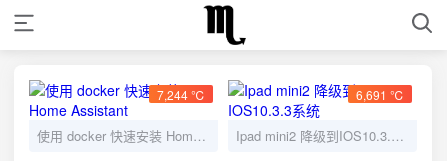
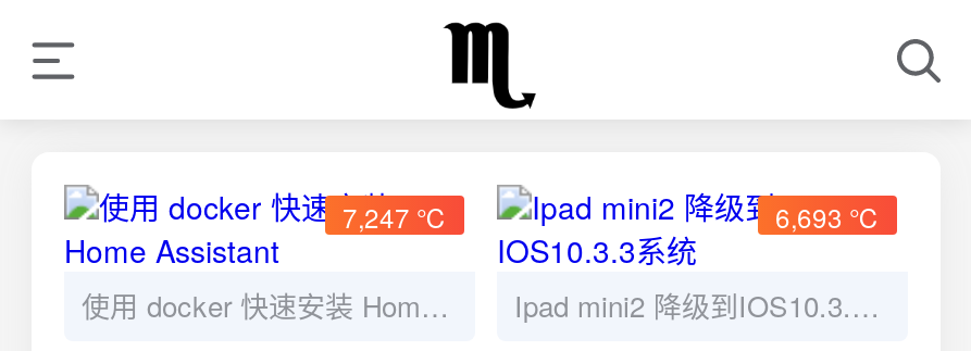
- 7,244 ℃
+ 7,247 ℃

- 6,691 ℃
+ 6,693 ℃
